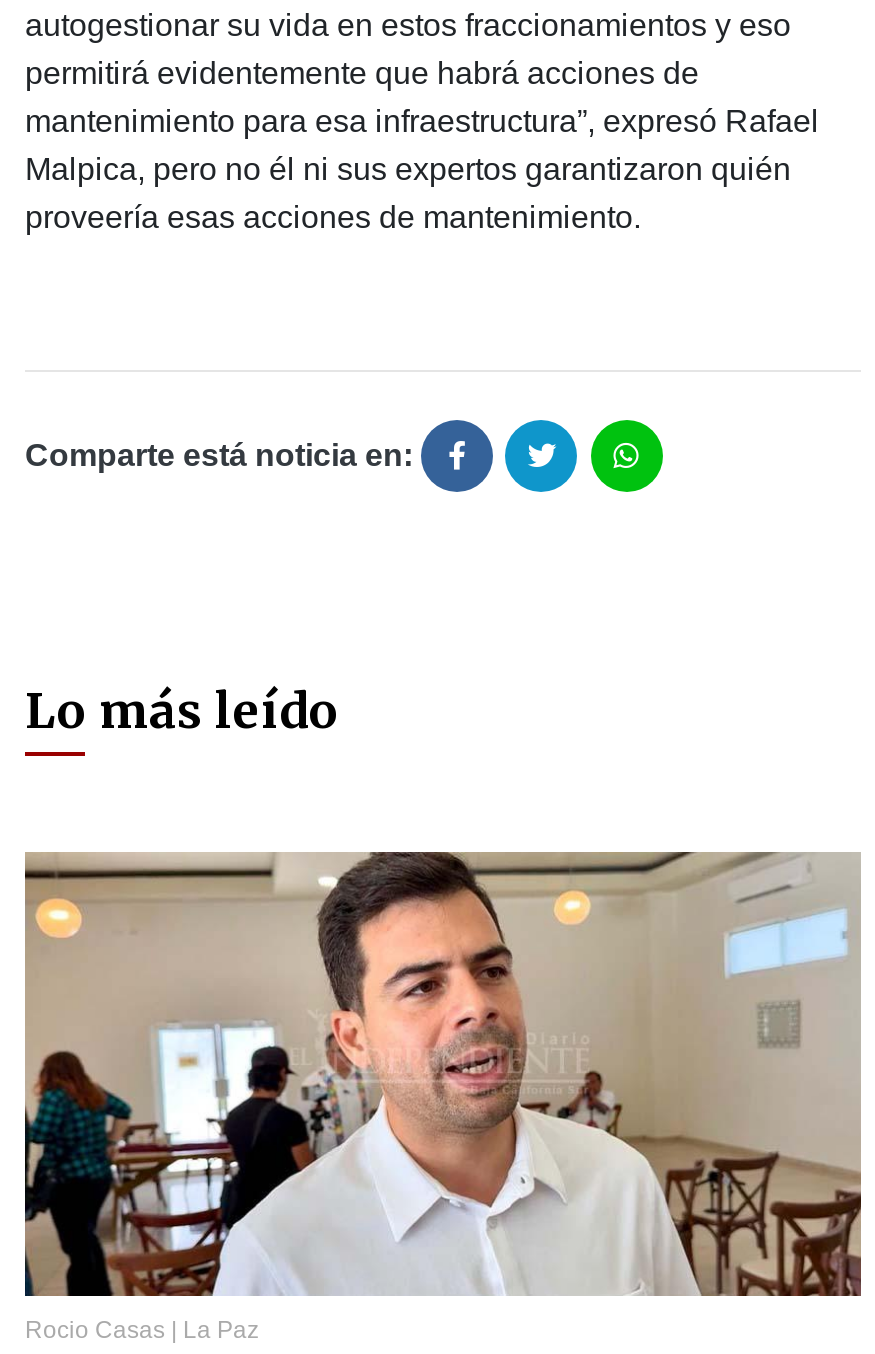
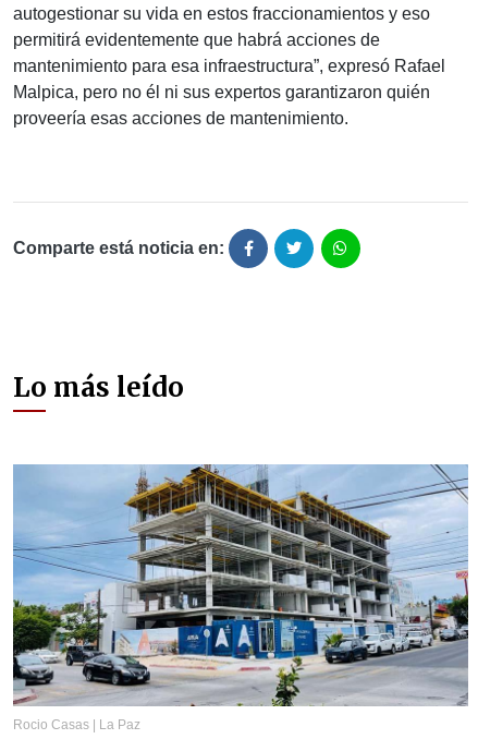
- [image]
+ [image]
